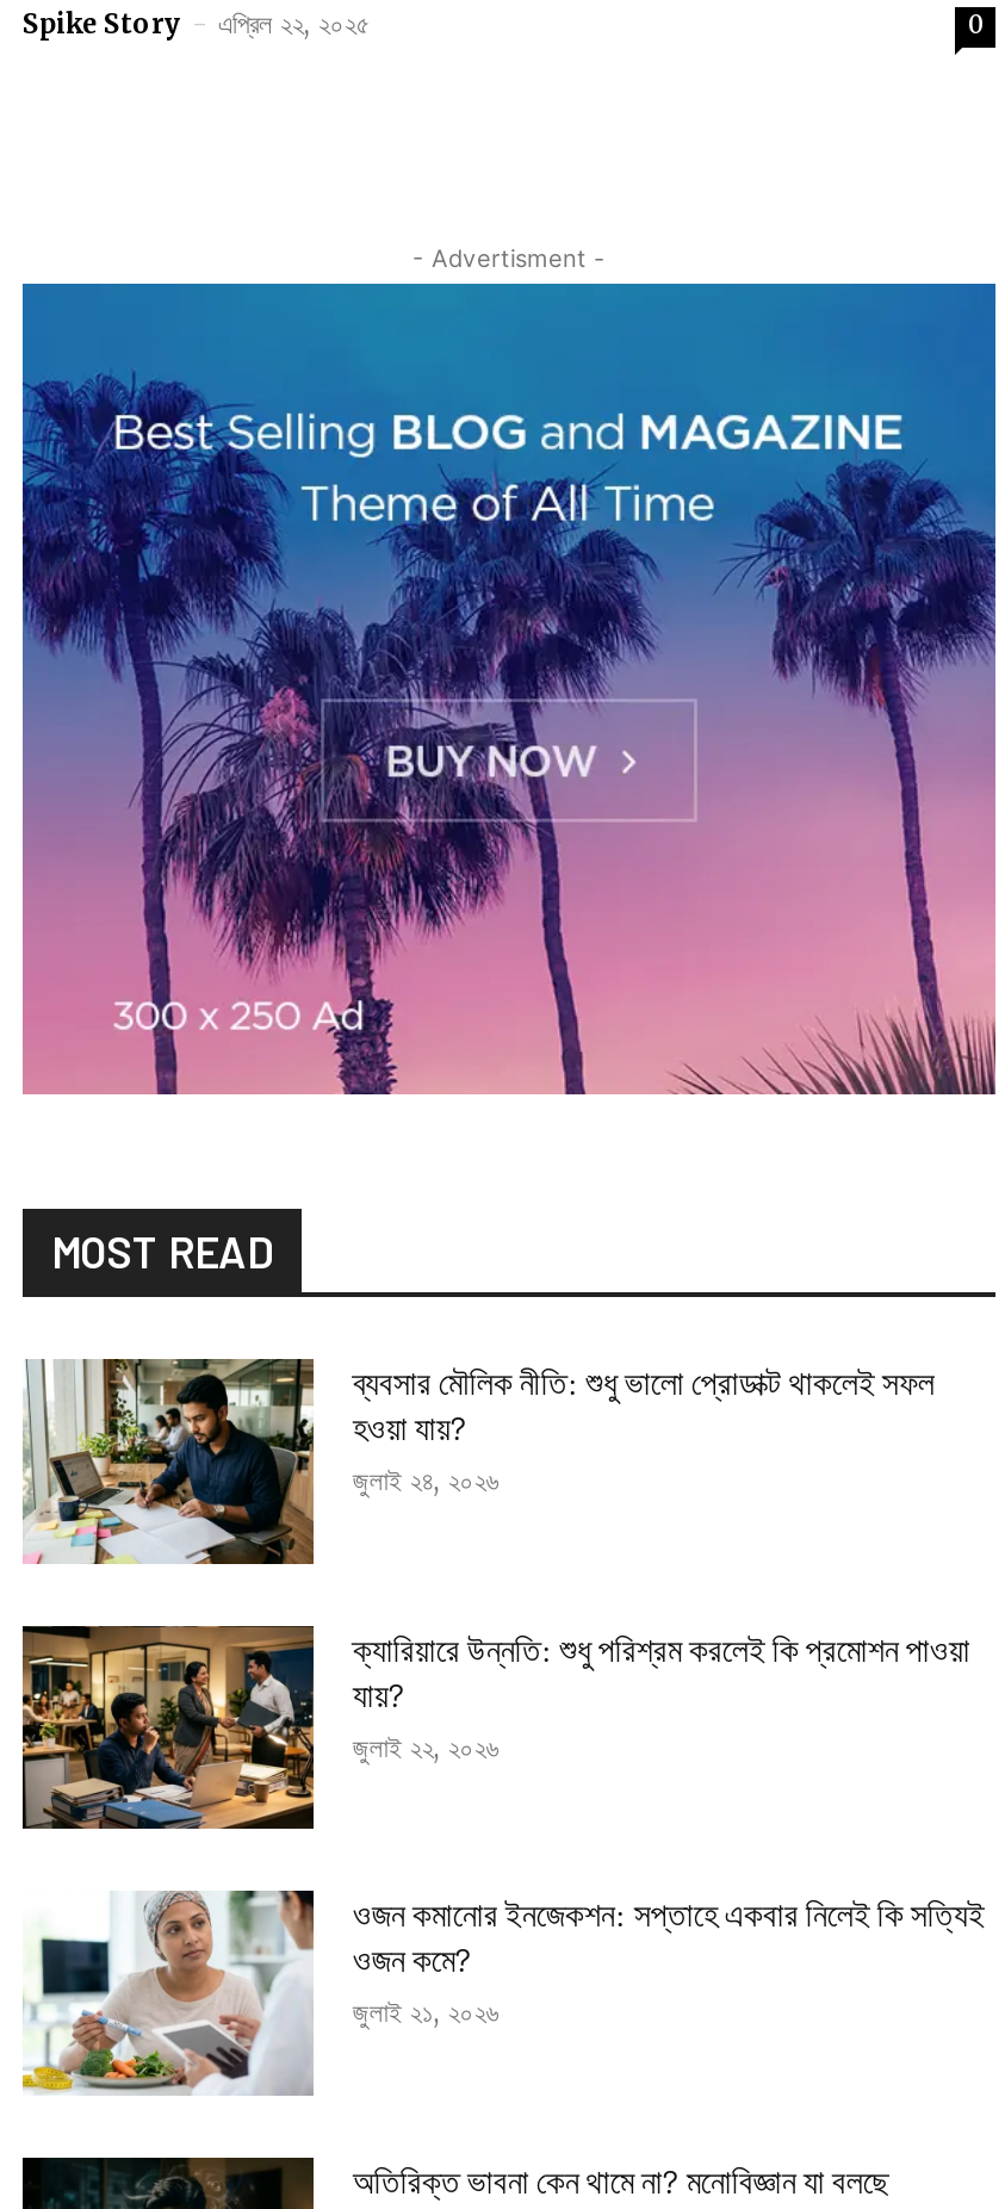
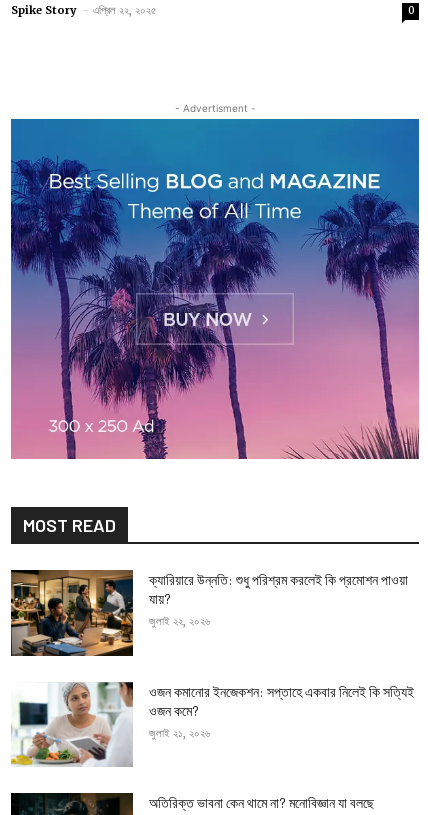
- [image]
- ব্যবসার মৌলিক নীতি: শুধু ভালো প্রোডাক্ট থাকলেই সফল
- হওয়া যায়?
- জুলাই ২৪, ২০২৬
